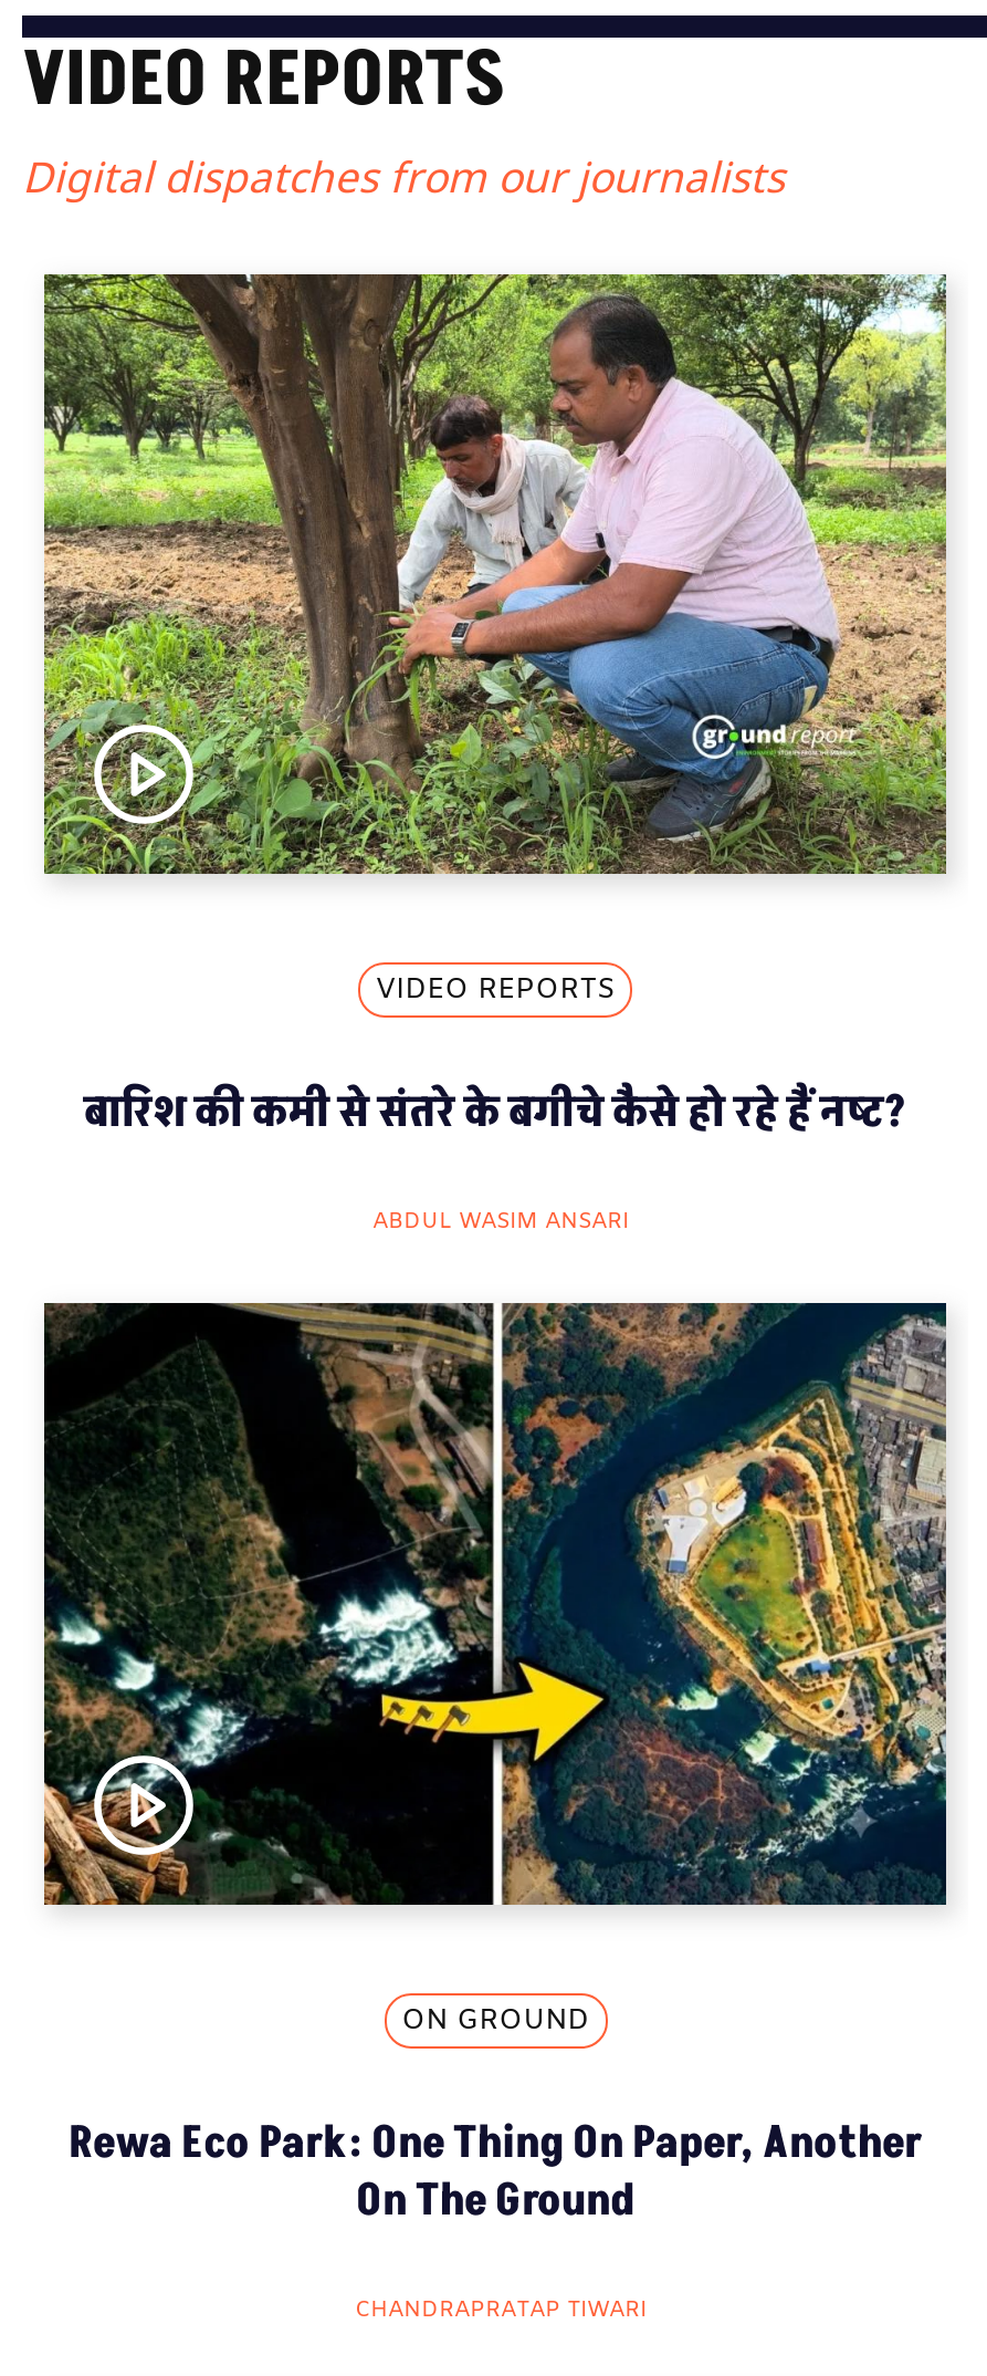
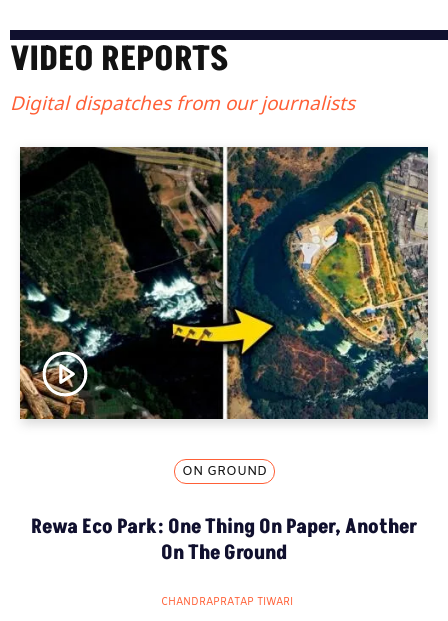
- [image]

- VIDEO REPORTS
- बारिश की कमी से संतरे के बगीचे कैसे हो रहे हैं नष्ट?
- ABDUL WASIM ANSARI
